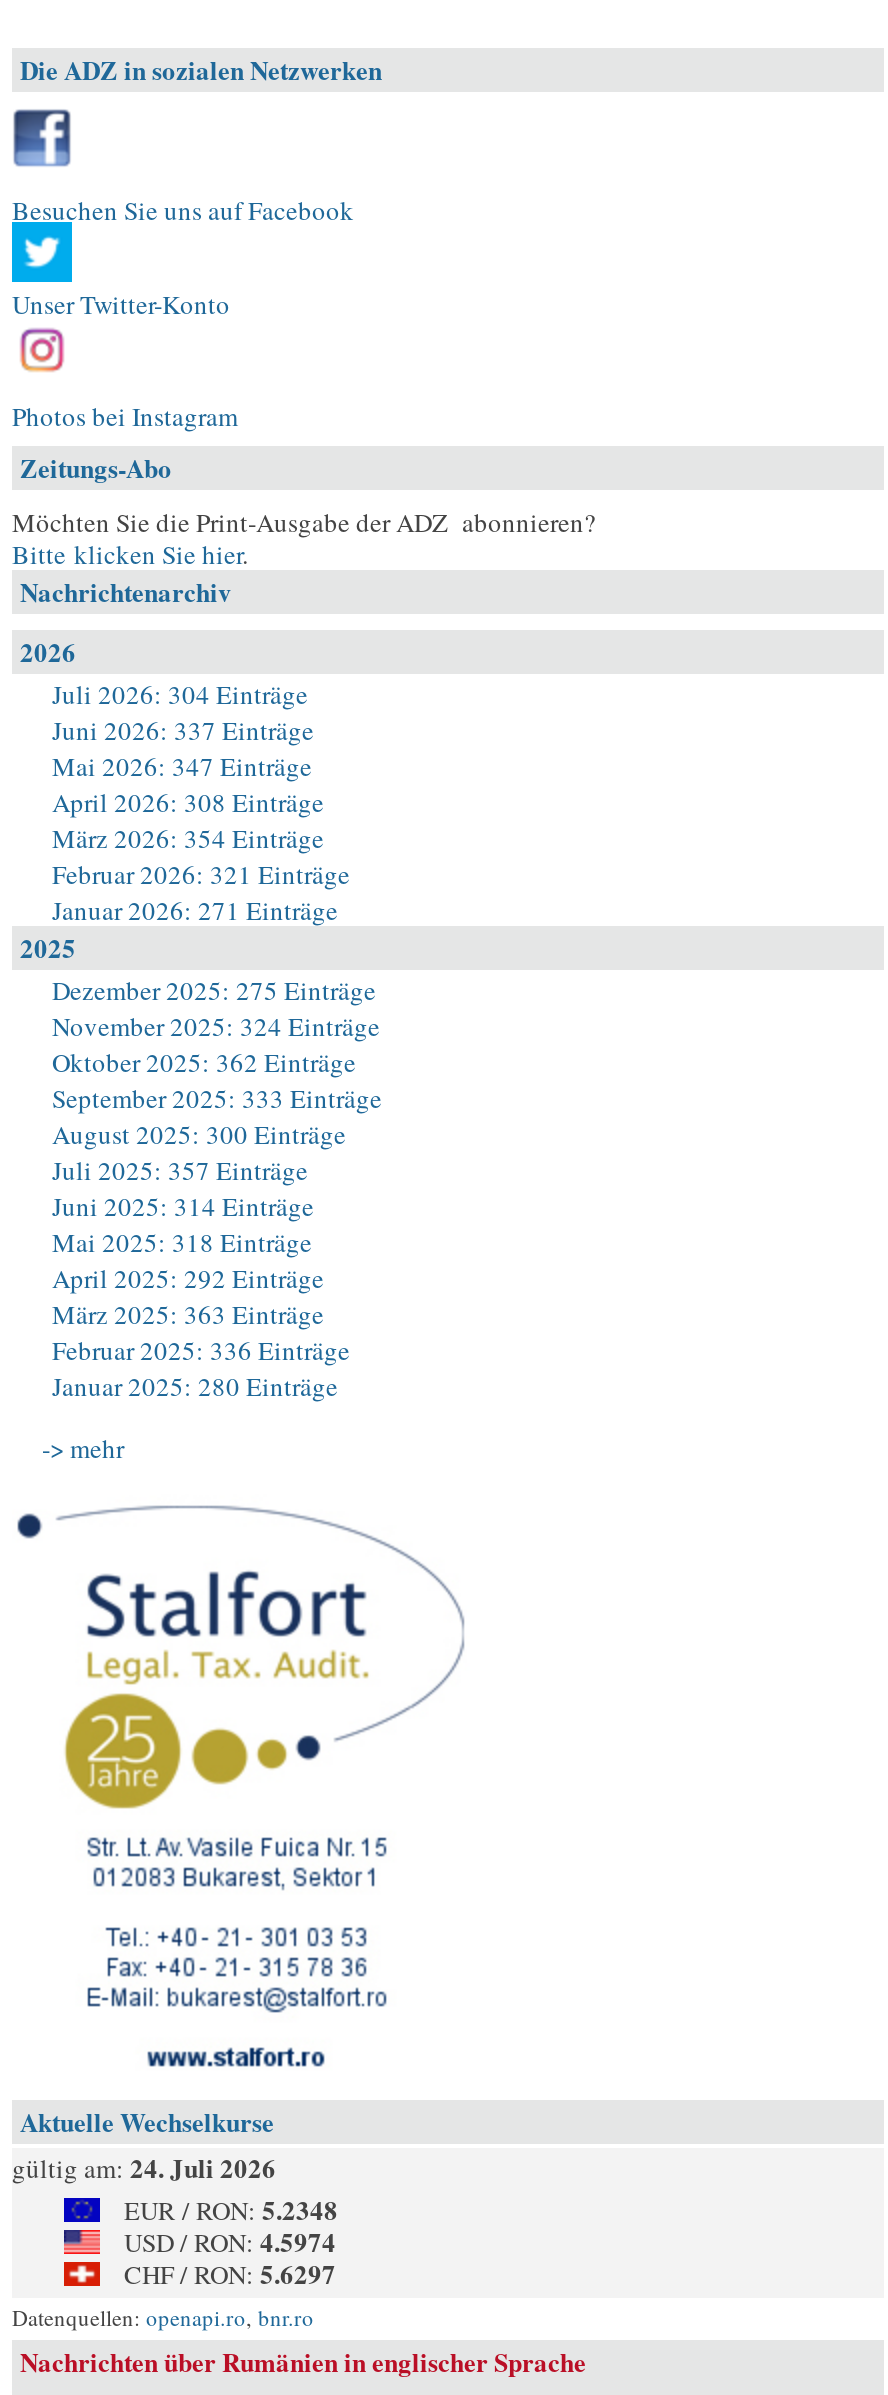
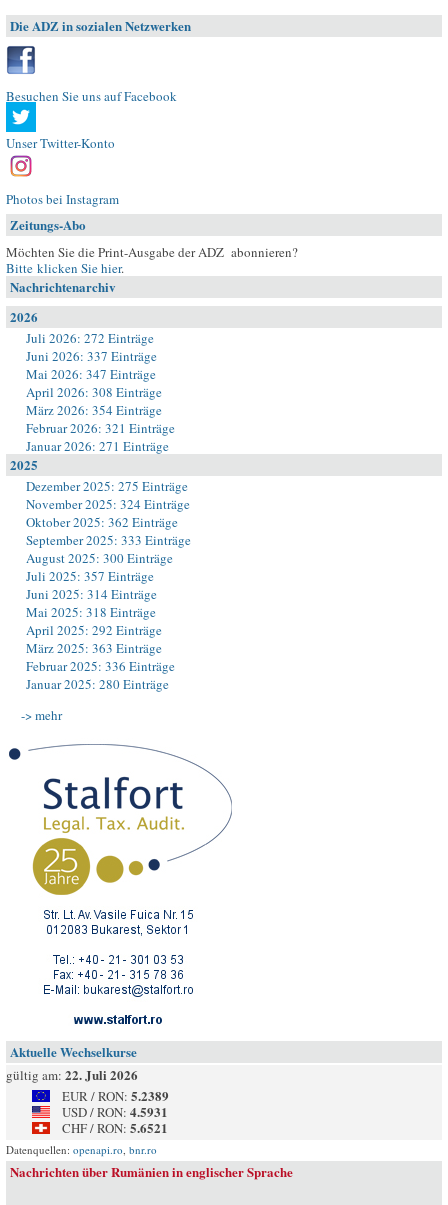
- Juli 2026: 304 Einträge
+ Juli 2026: 272 Einträge

- gültig am: 24. Juli 2026
+ gültig am: 22. Juli 2026

- EUR / RON: 5.2348
+ EUR / RON: 5.2389

- USD / RON: 4.5974
+ USD / RON: 4.5931

- CHF / RON: 5.6297
+ CHF / RON: 5.6521
